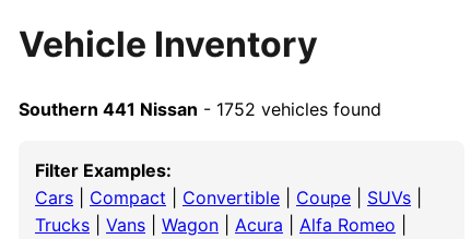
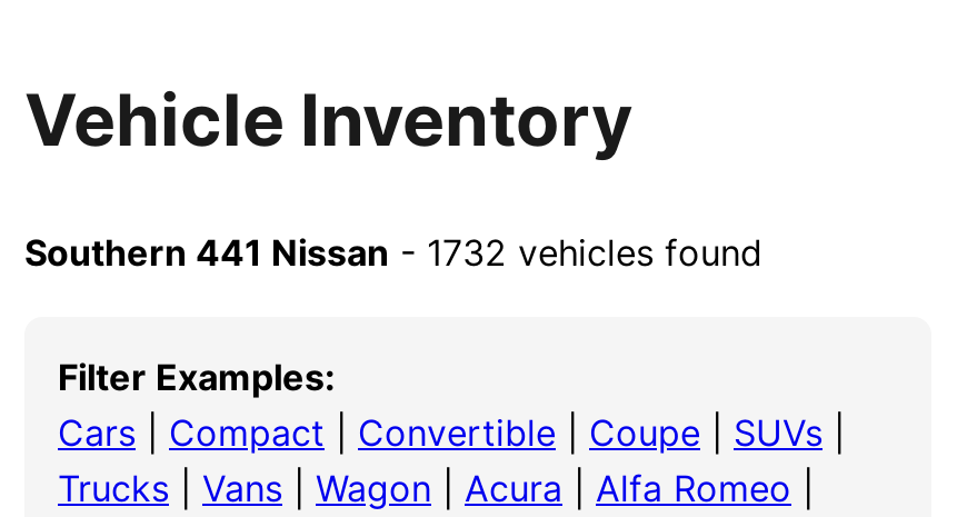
- Southern 441 Nissan - 1752 vehicles found
+ Southern 441 Nissan - 1732 vehicles found
